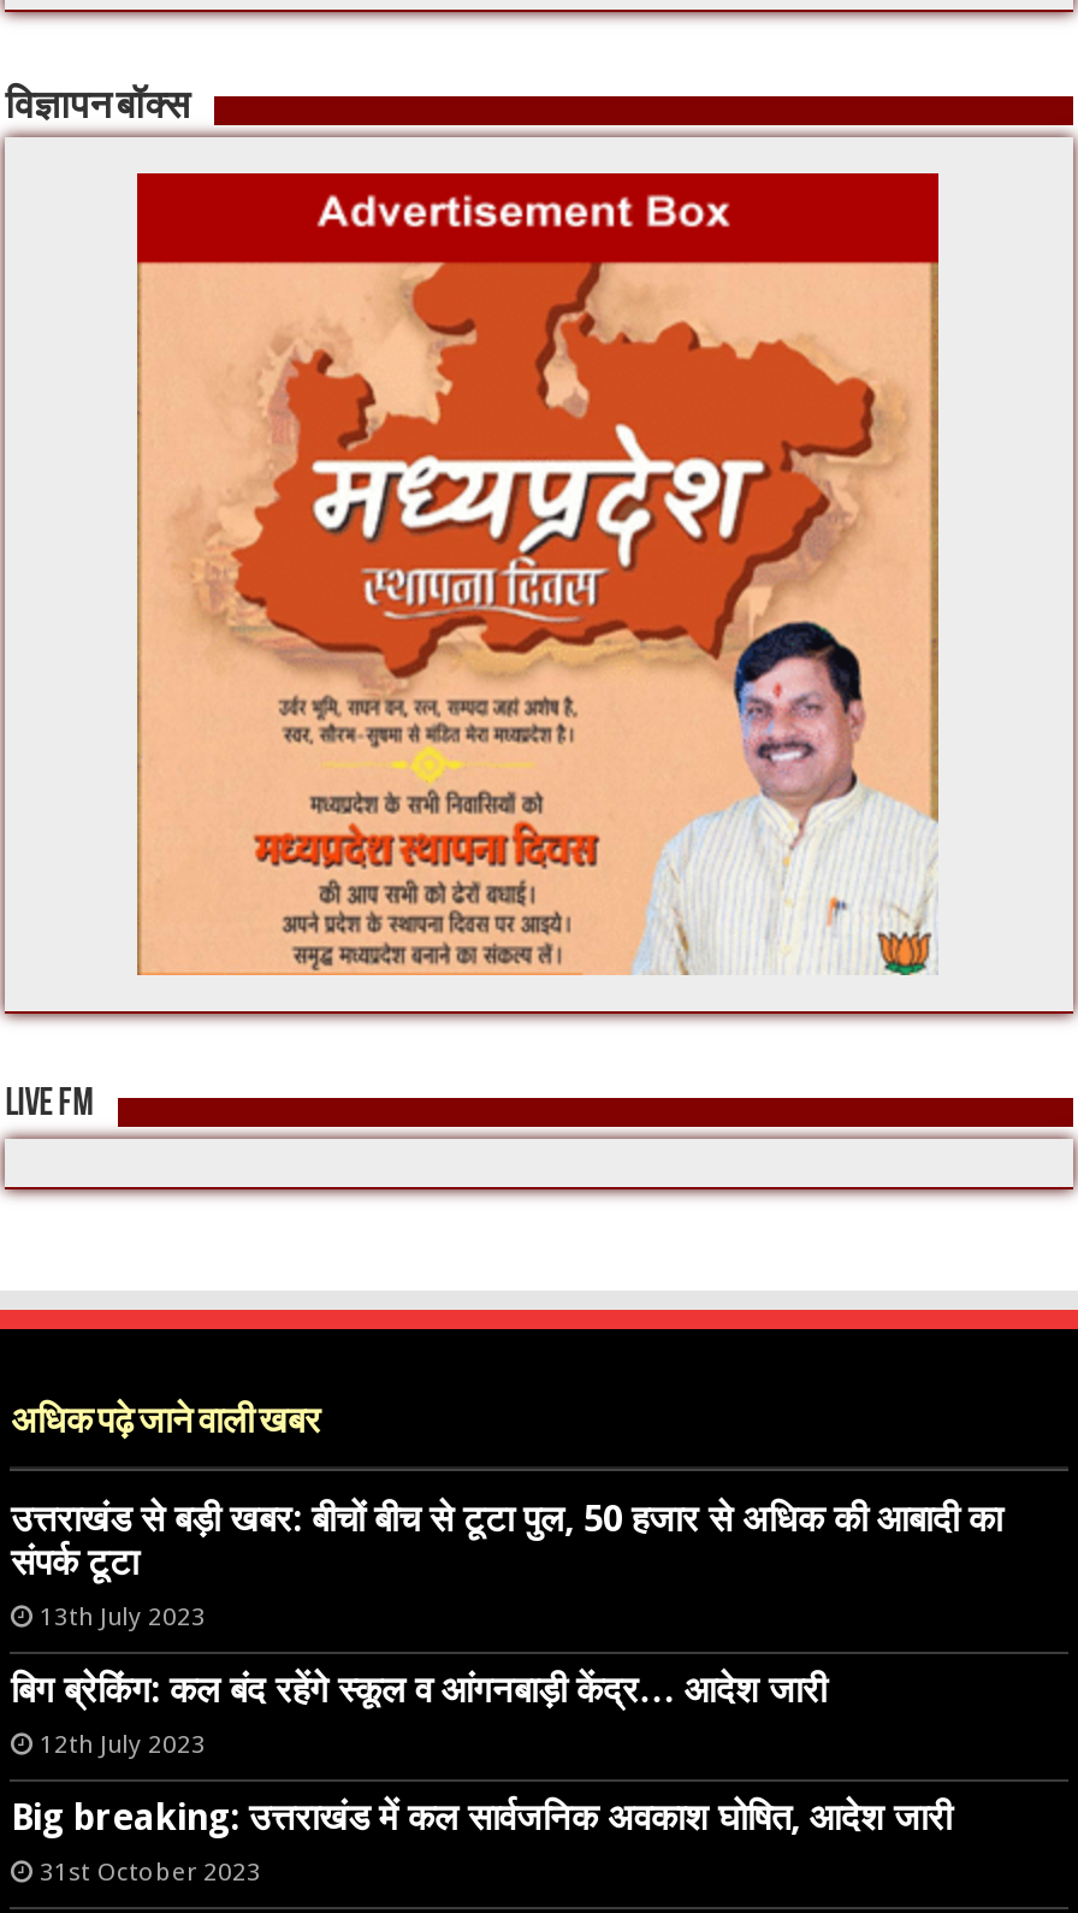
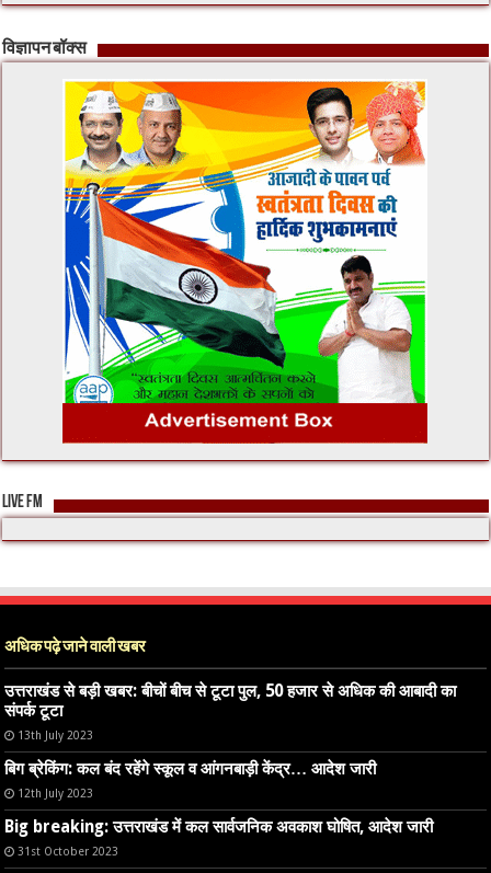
- [image]
+ [image]
